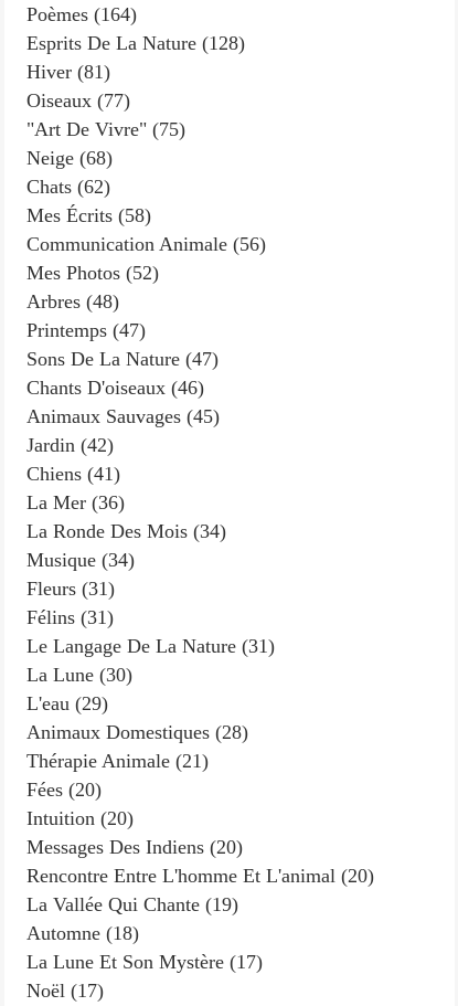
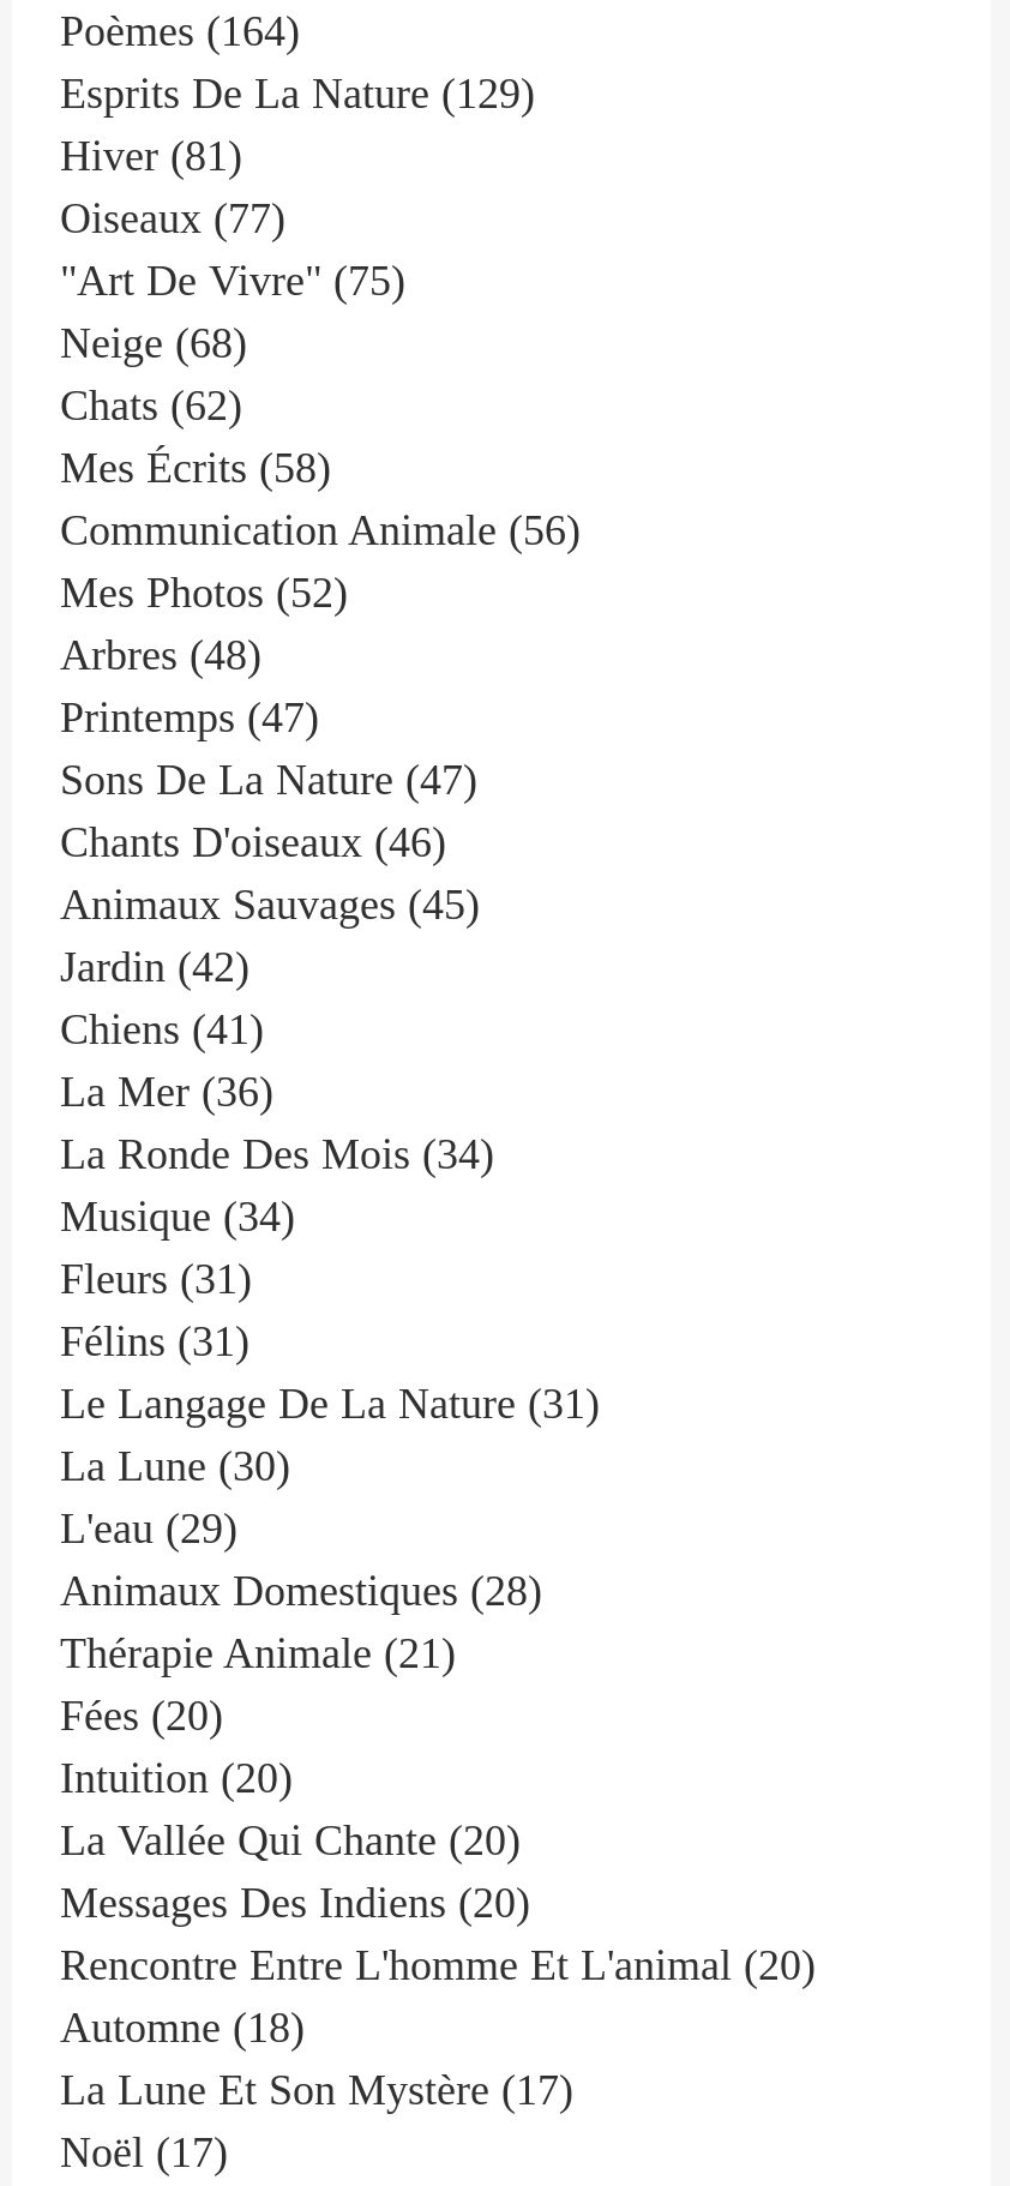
- Esprits De La Nature (128)
+ Esprits De La Nature (129)

+ La Vallée Qui Chante (20)

moved down: Messages Des Indiens (20) | Rencontre Entre L'homme Et L'animal (20)

- La Vallée Qui Chante (19)
